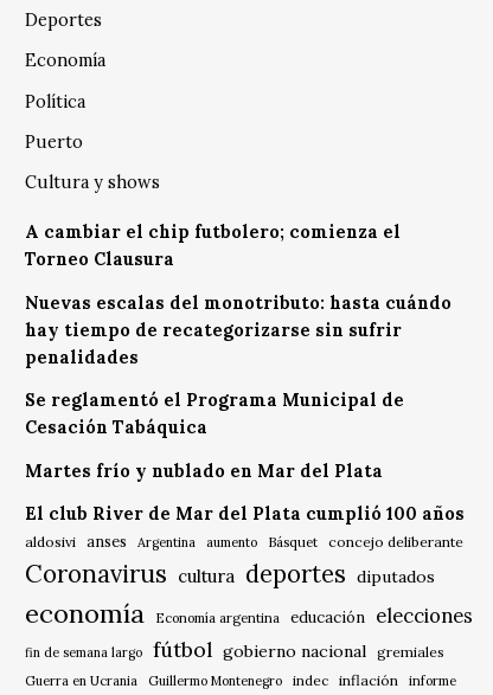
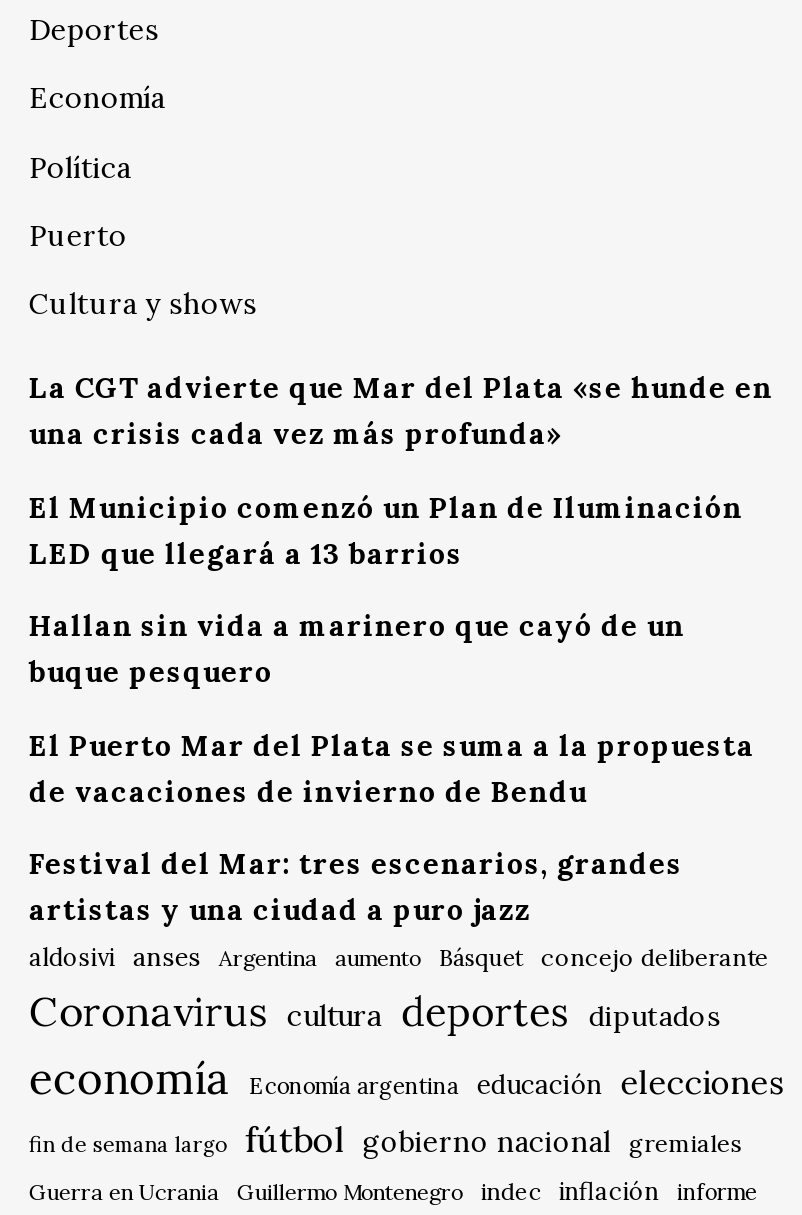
- A cambiar el chip futbolero; comienza el
- Torneo Clausura
+ La CGT advierte que Mar del Plata «se hunde en
+ una crisis cada vez más profunda»

- Nuevas escalas del monotributo: hasta cuándo
- hay tiempo de recategorizarse sin sufrir
- penalidades
+ El Municipio comenzó un Plan de Iluminación
+ LED que llegará a 13 barrios

- Se reglamentó el Programa Municipal de
- Cesación Tabáquica
+ Hallan sin vida a marinero que cayó de un
+ buque pesquero

- Martes frío y nublado en Mar del Plata
+ El Puerto Mar del Plata se suma a la propuesta
+ de vacaciones de invierno de Bendu

- El club River de Mar del Plata cumplió 100 años
+ Festival del Mar: tres escenarios, grandes
+ artistas y una ciudad a puro jazz
